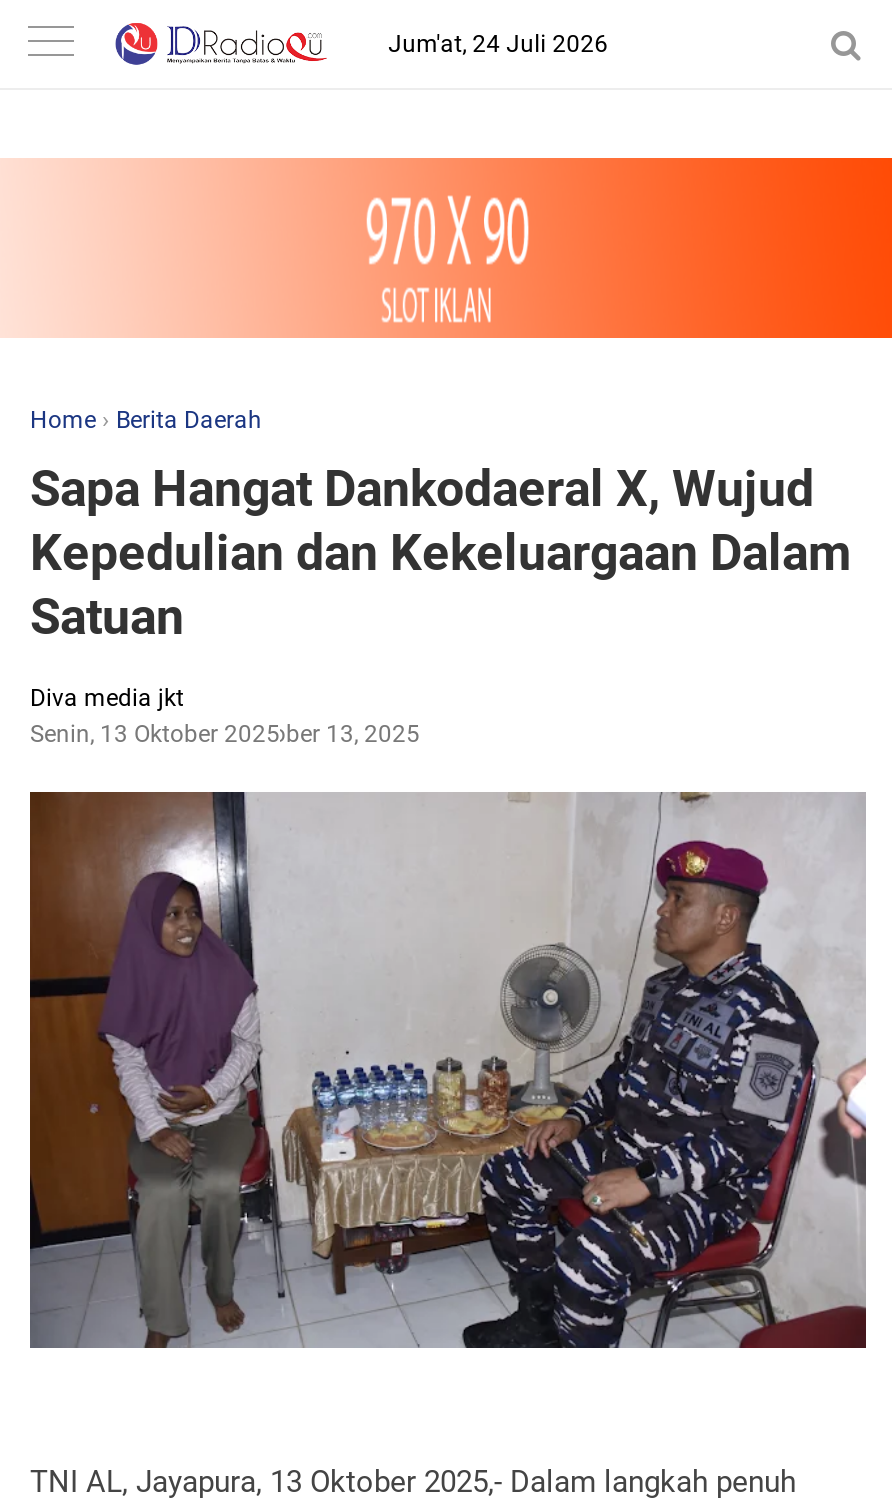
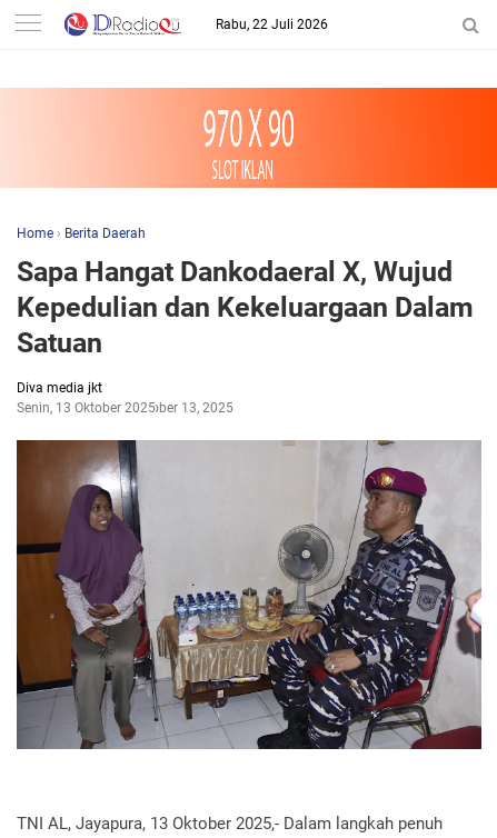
- Jum'at, 24 Juli 2026
+ Rabu, 22 Juli 2026
